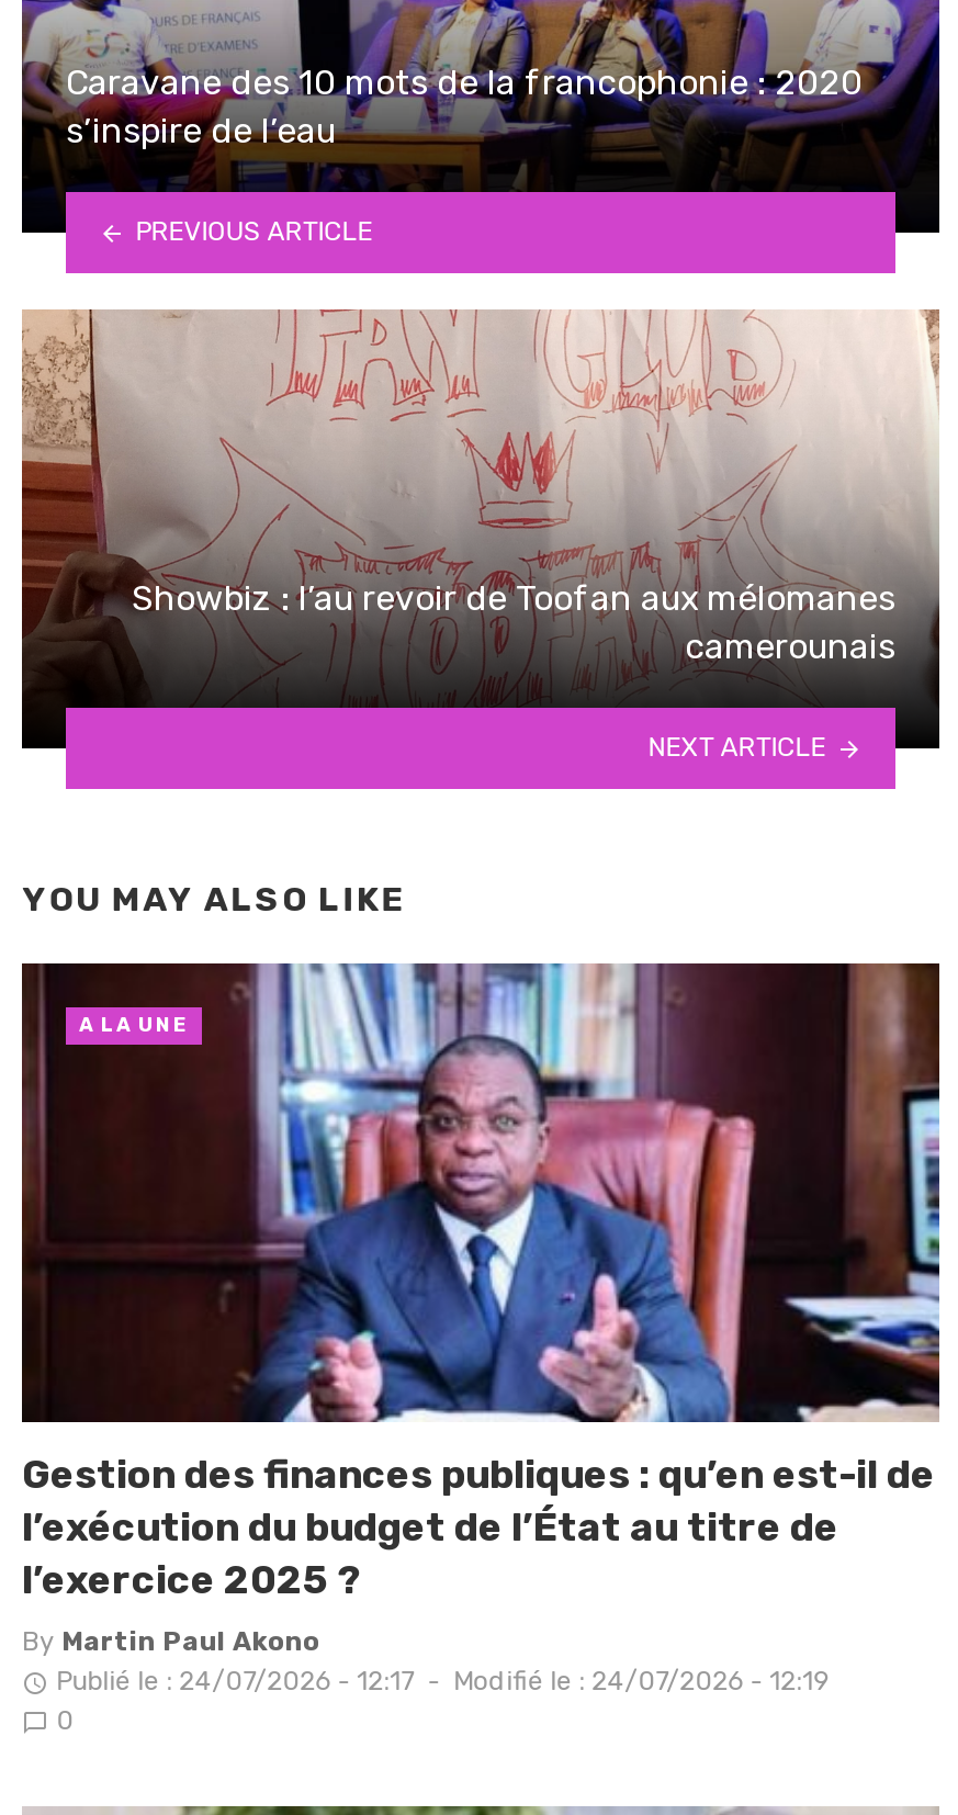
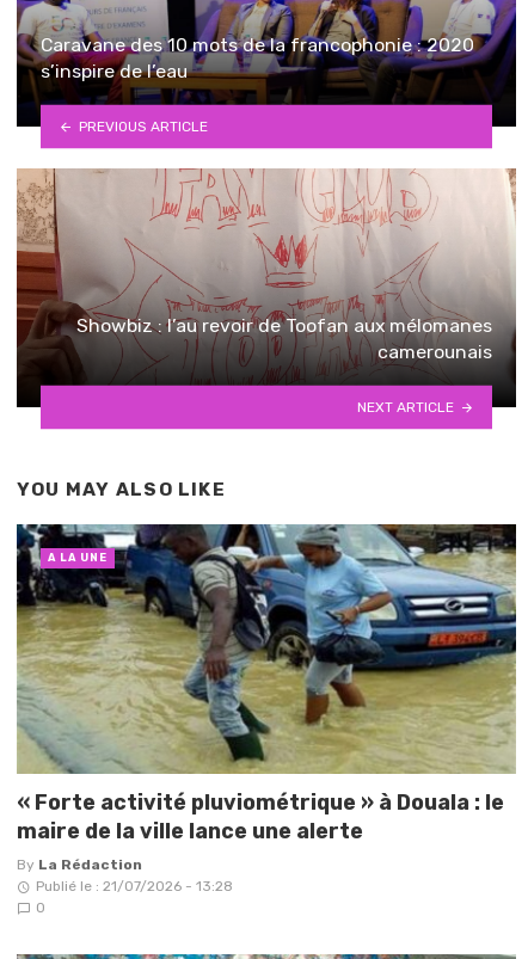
- [image]
- Gestion des finances publiques : qu’en est-il de
- l’exécution du budget de l’État au titre de
- l’exercice 2025 ?
+ [image]
+ « Forte activité pluviométrique » à Douala : le
+ maire de la ville lance une alerte

- By Martin Paul Akono
- Publié le : 24/07/2026 - 12:17 - Modifié le : 24/07/2026 - 12:19
+ By La Rédaction
+ Publié le : 21/07/2026 - 13:28
